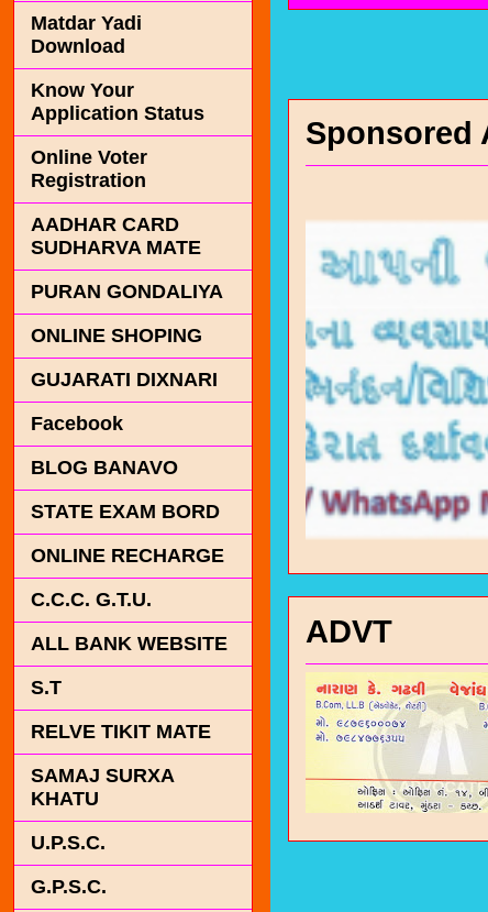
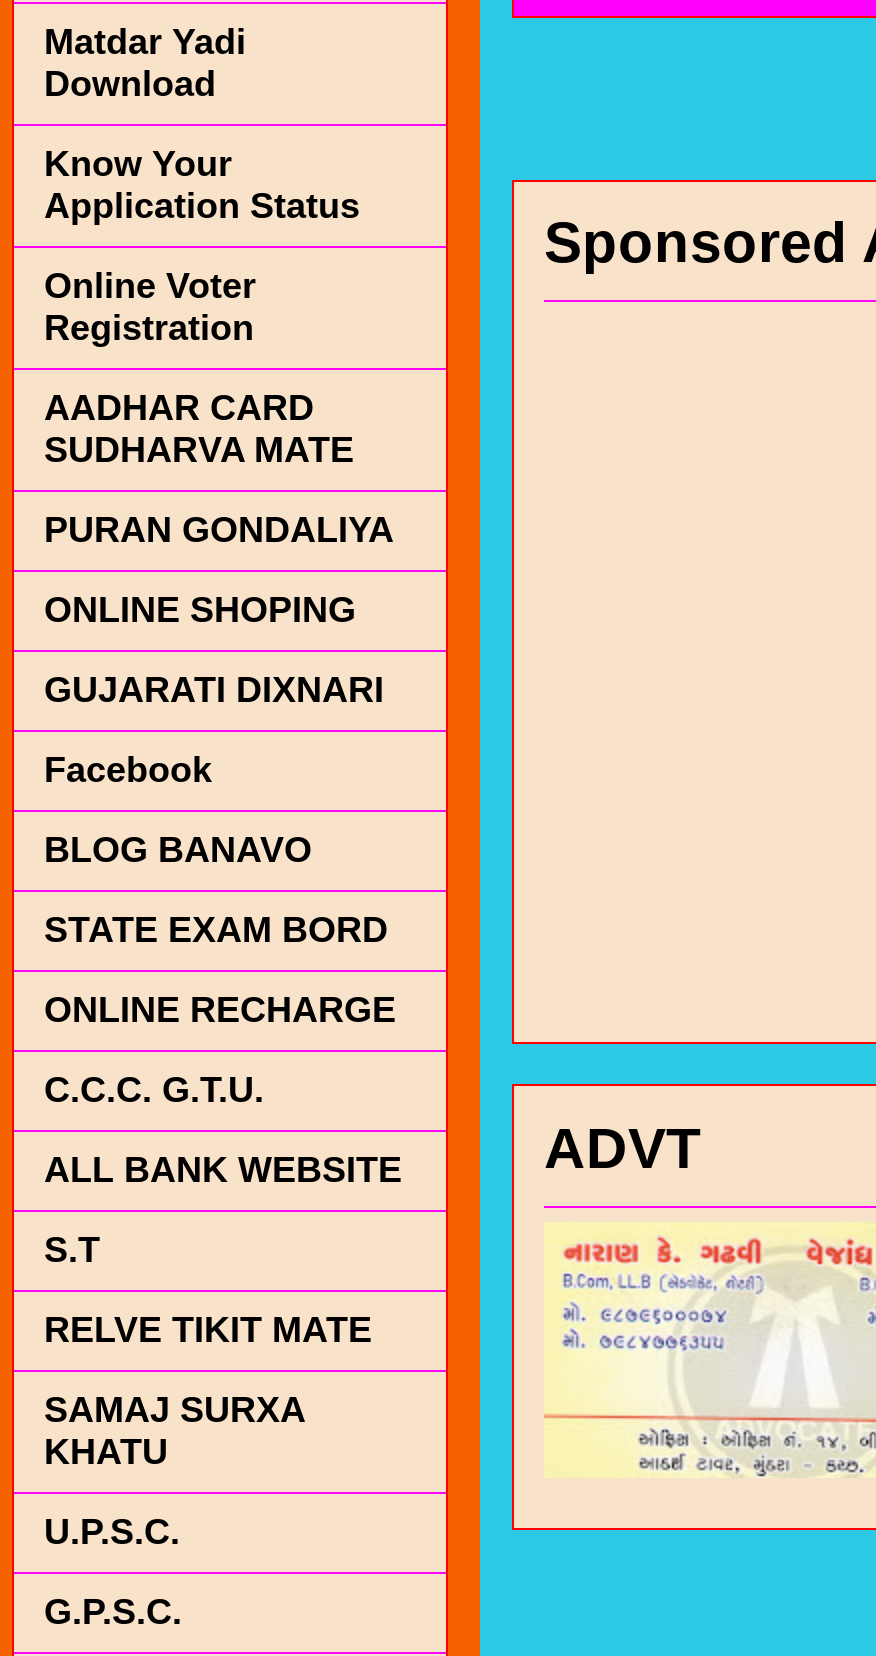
- [image]
